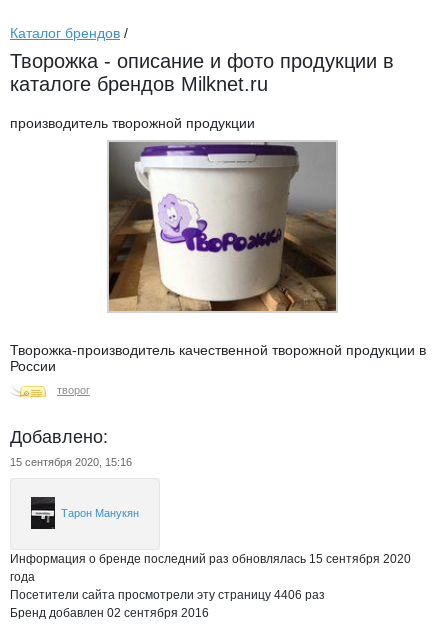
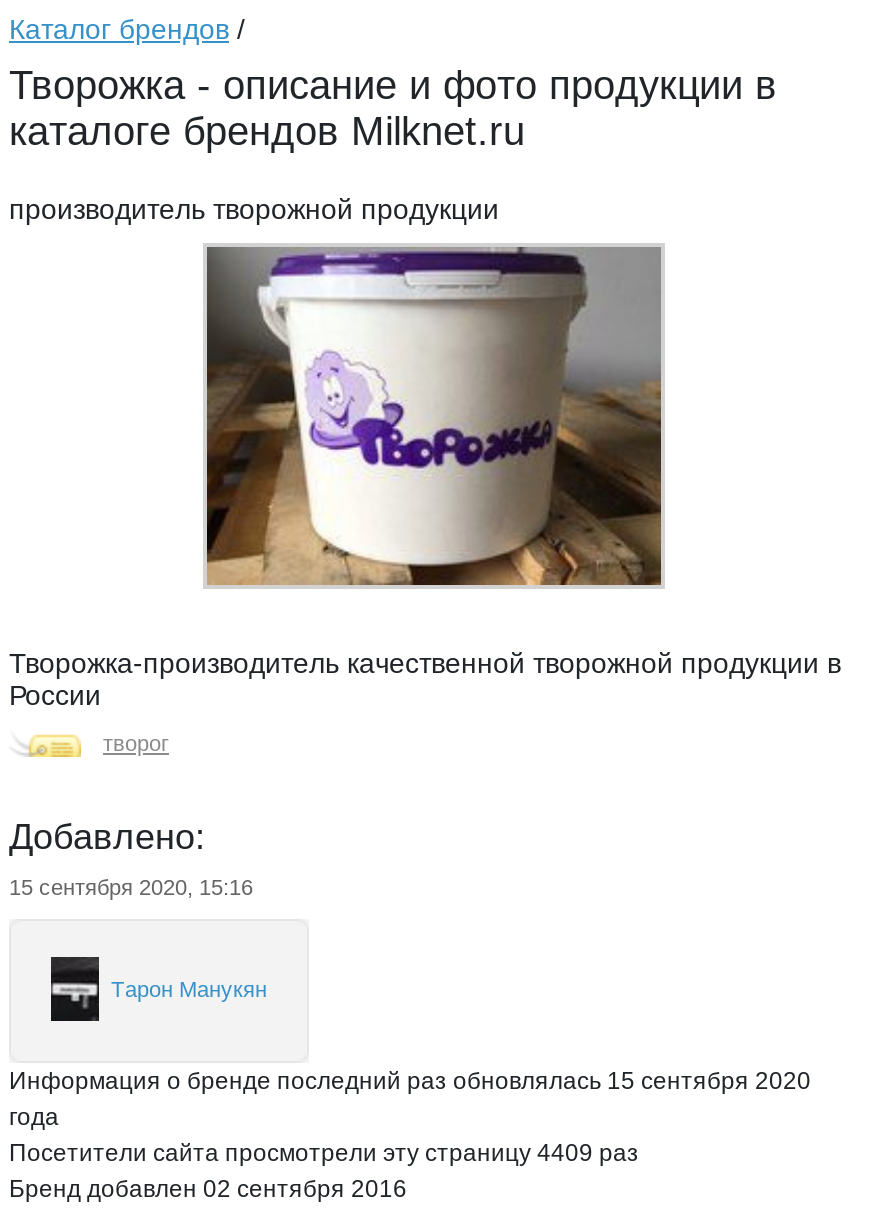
- Посетители сайта просмотрели эту страницу 4406 раз
+ Посетители сайта просмотрели эту страницу 4409 раз
